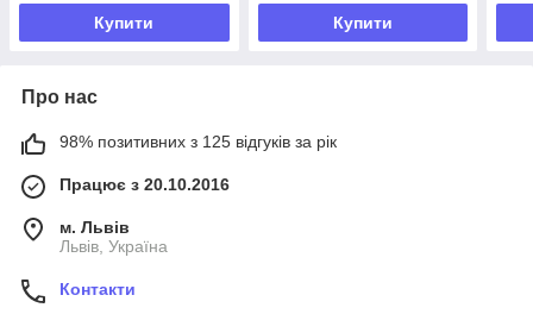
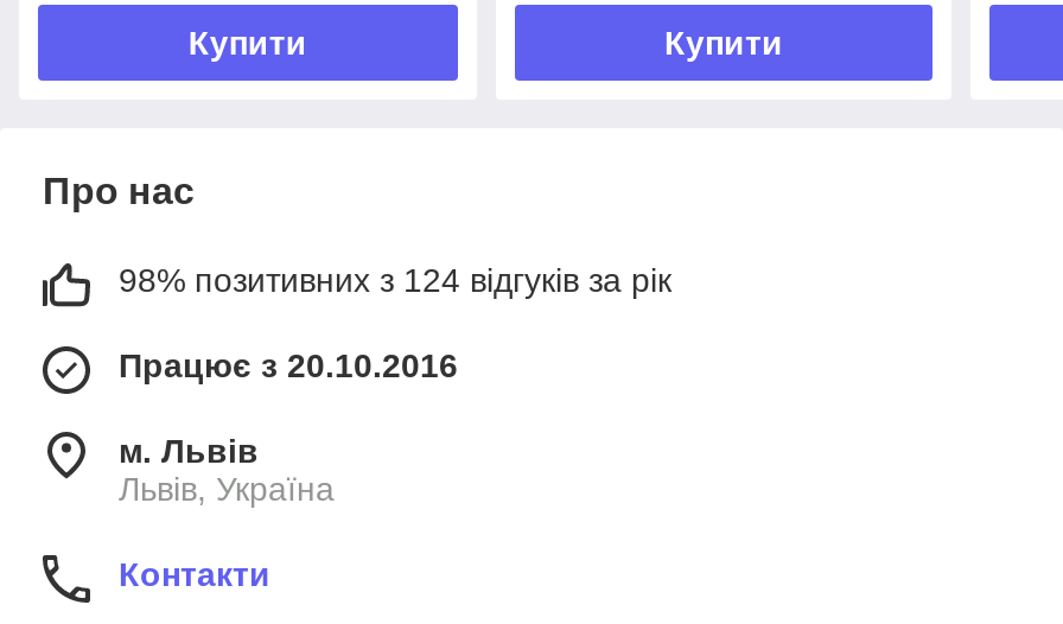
- 98% позитивних з 125 відгуків за рік
+ 98% позитивних з 124 відгуків за рік
